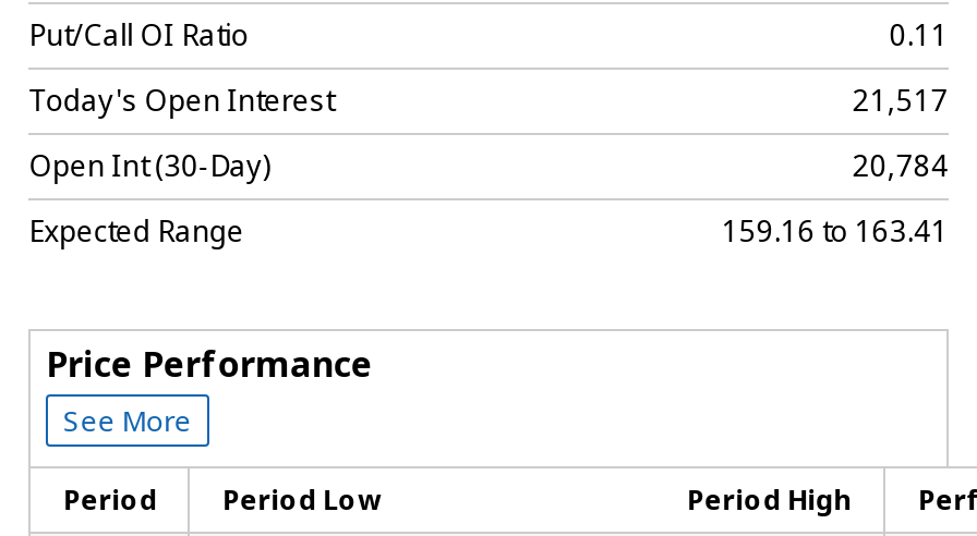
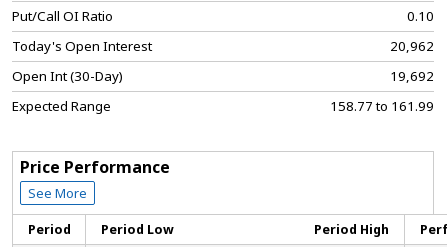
- 0.11
+ 0.10

- 21,517
+ 20,962

- 20,784
+ 19,692

- 159.16 to 163.41
+ 158.77 to 161.99
